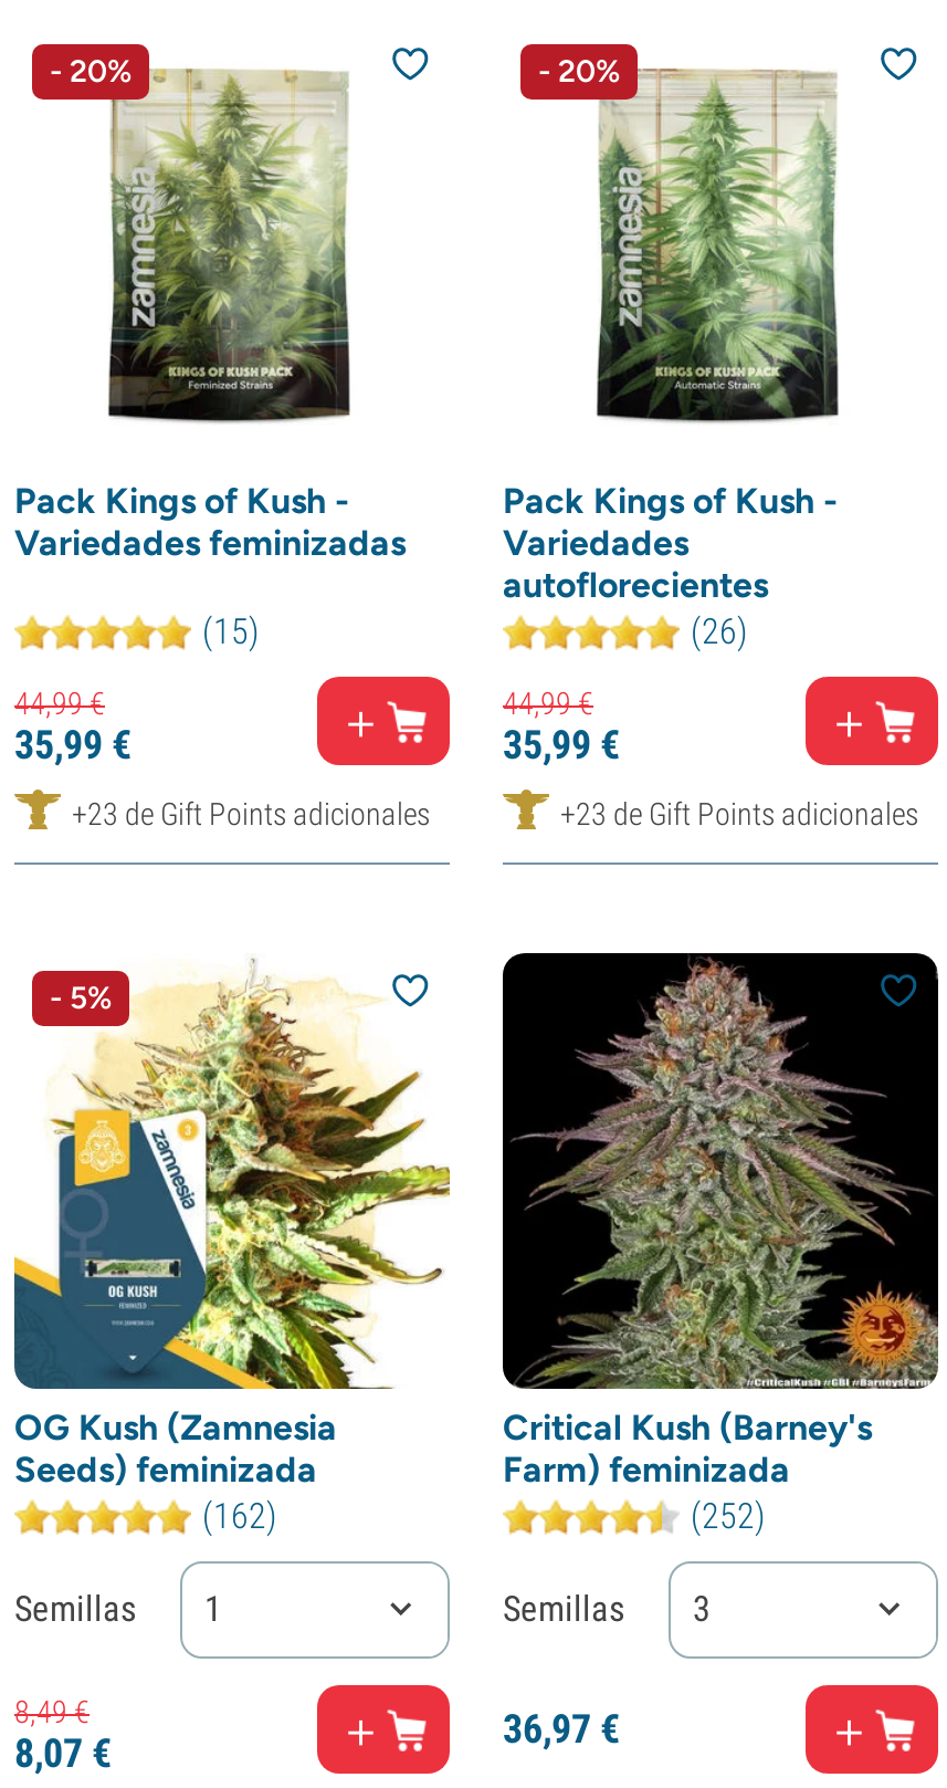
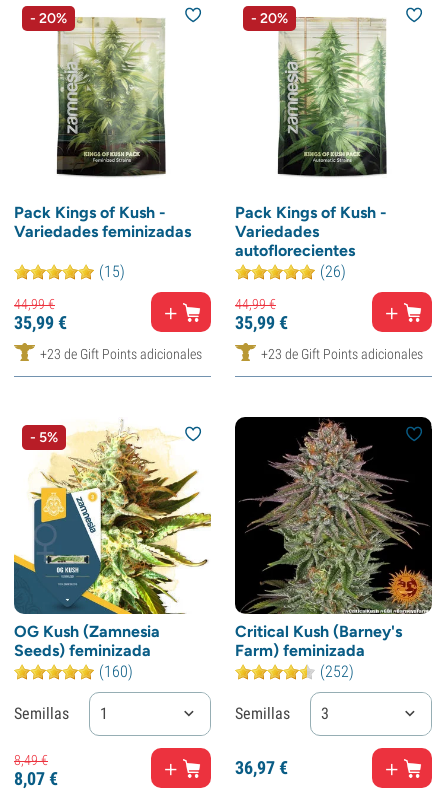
- (162)
+ (160)
